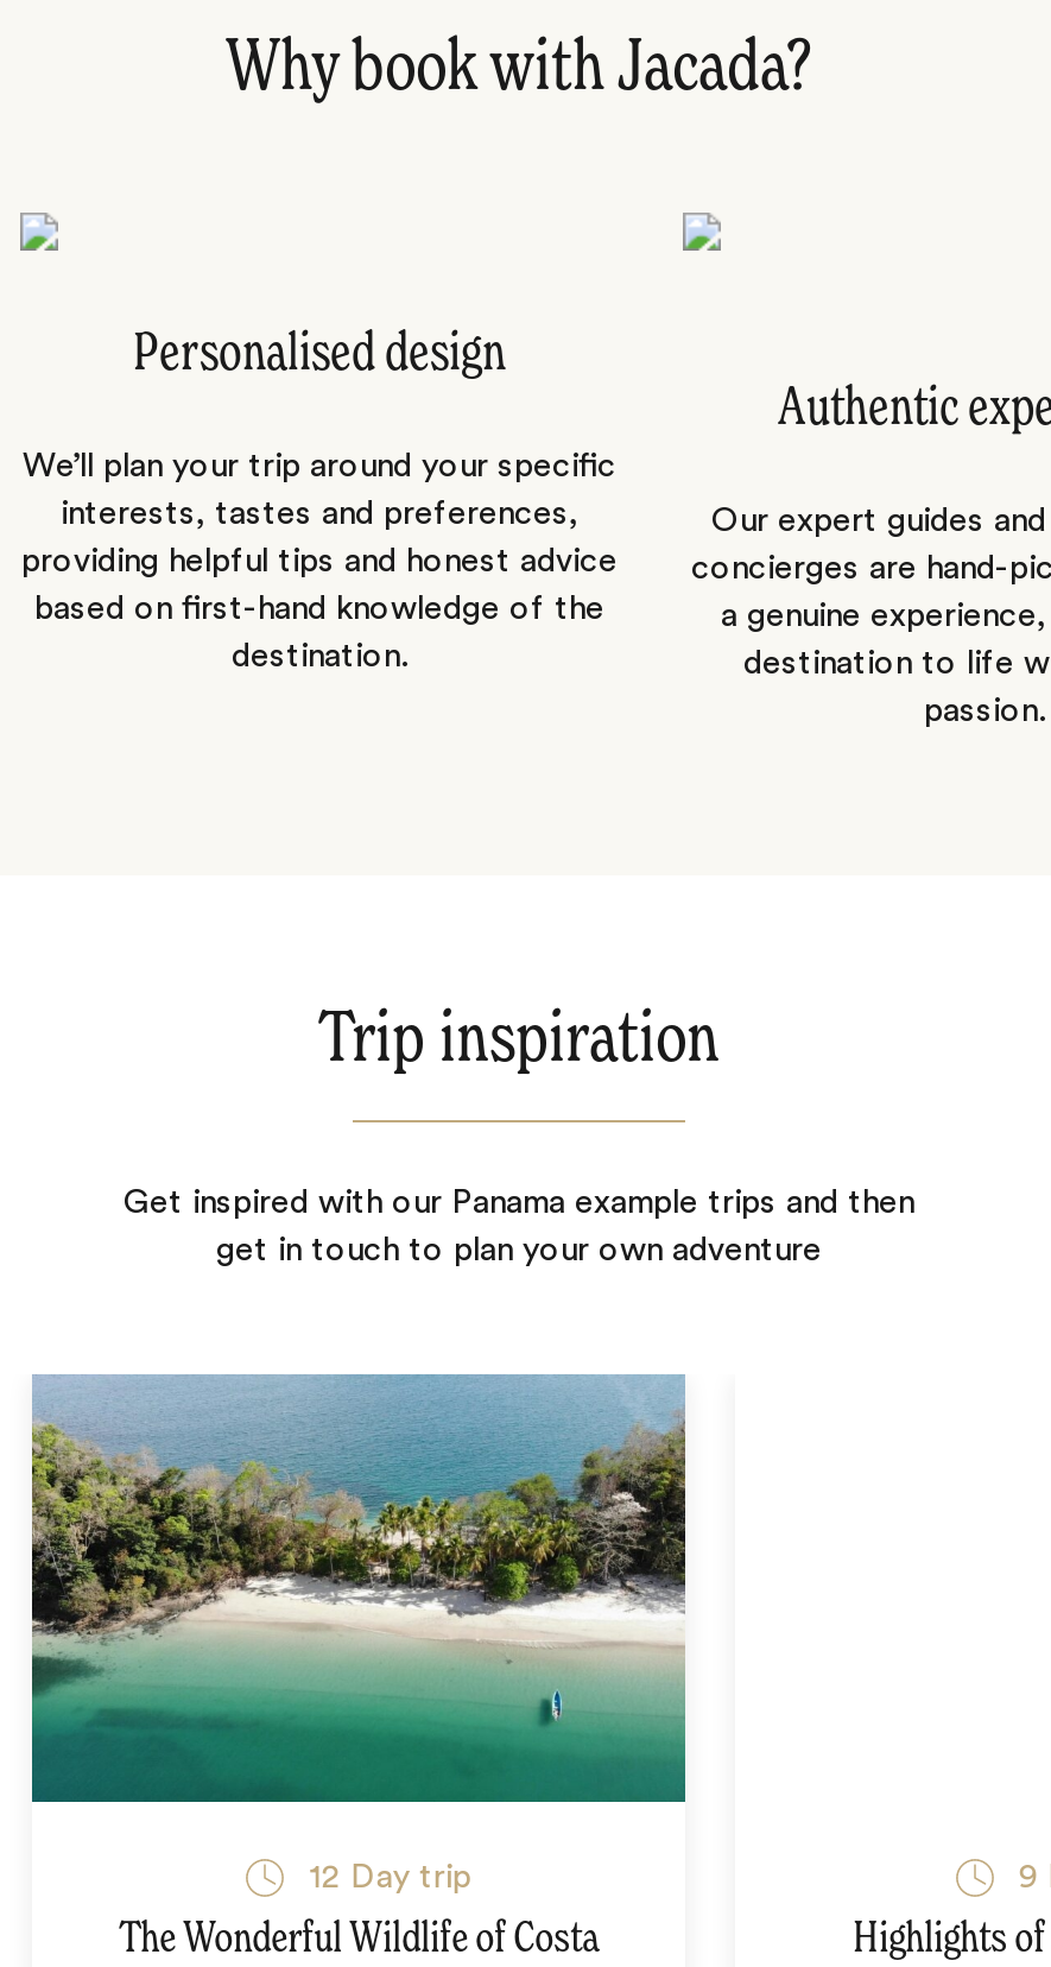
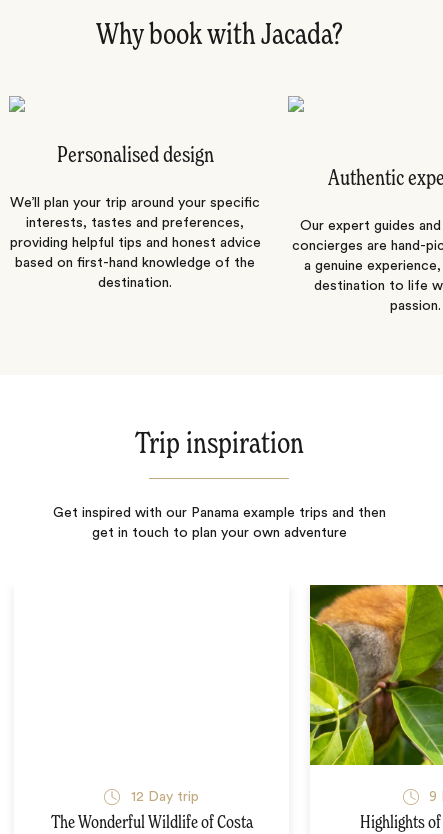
+ [image]

- [image]
